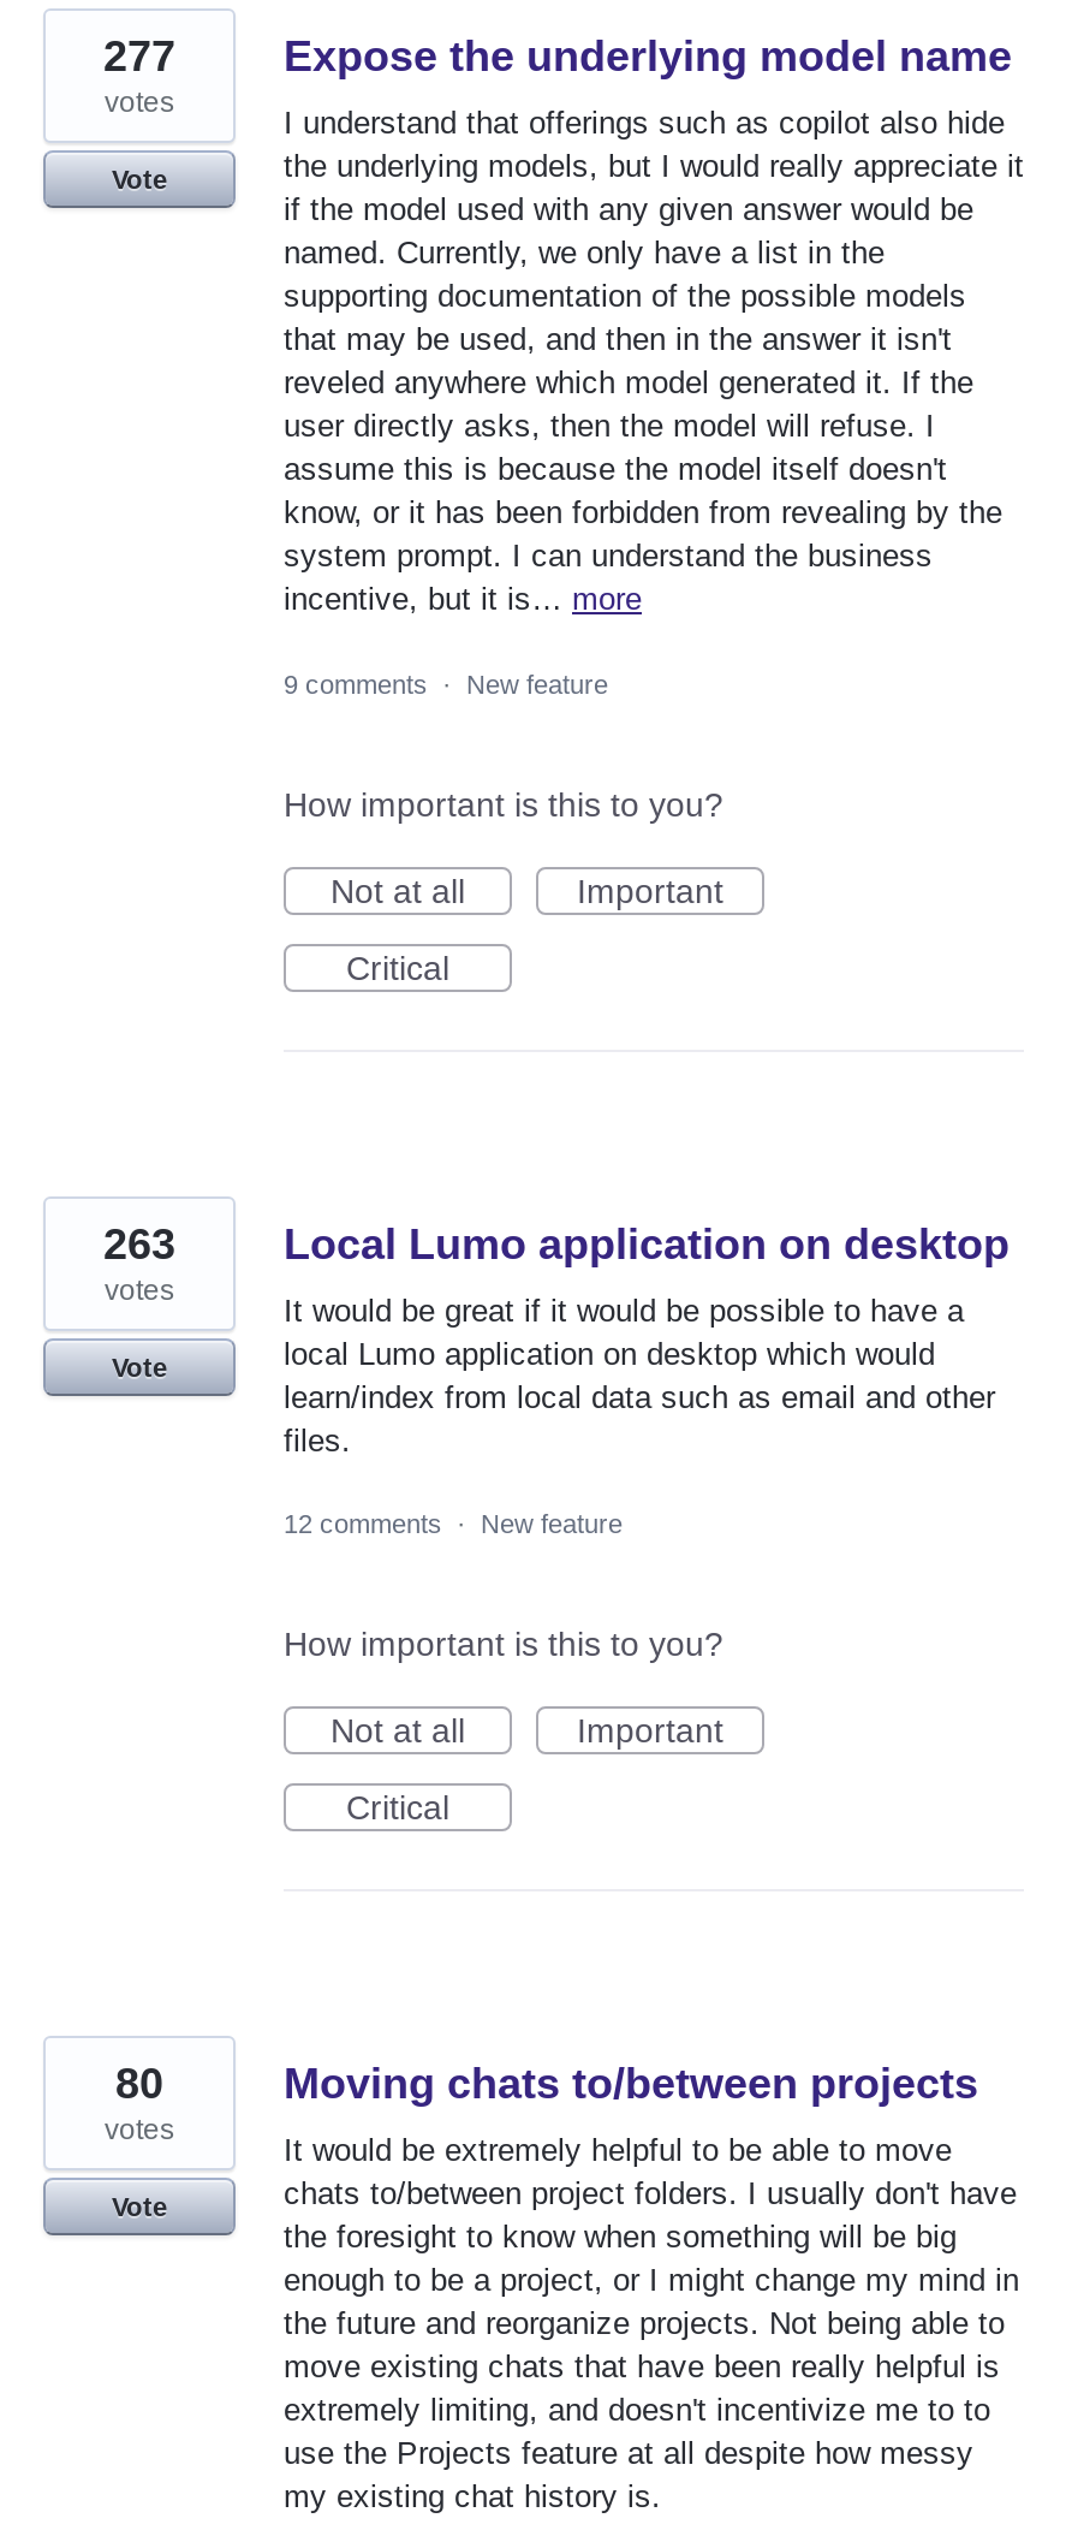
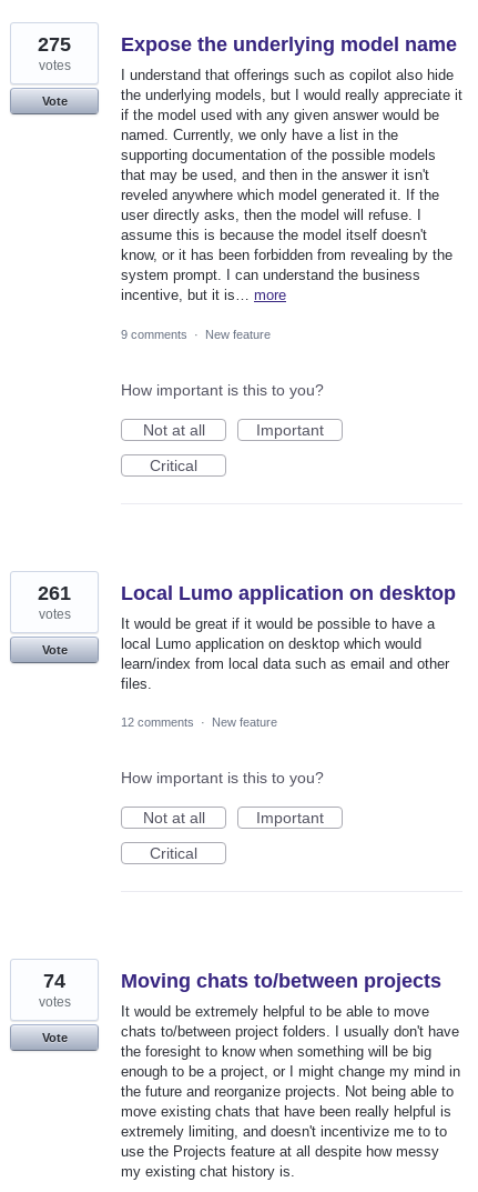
- 277
+ 275

- 263
+ 261

- 80
+ 74
